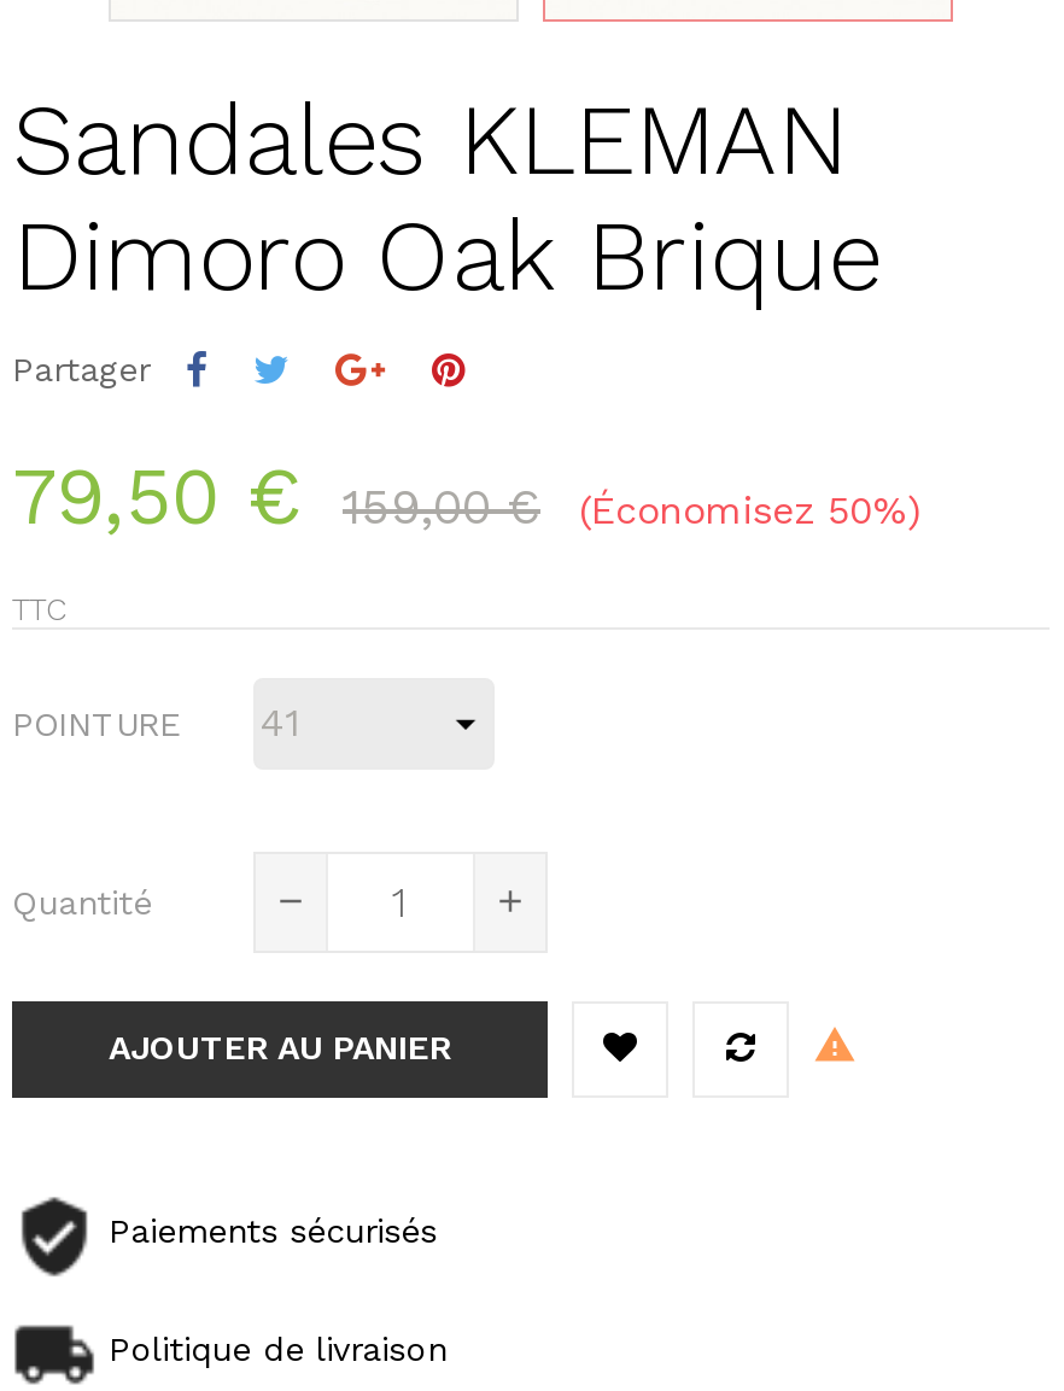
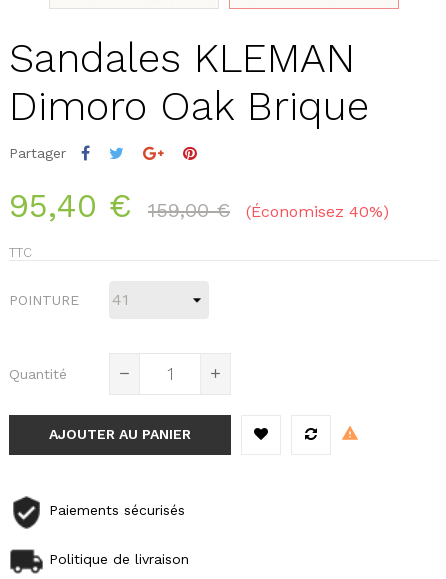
- 79,50 €
+ 95,40 €

- Économisez 50%
+ Économisez 40%
